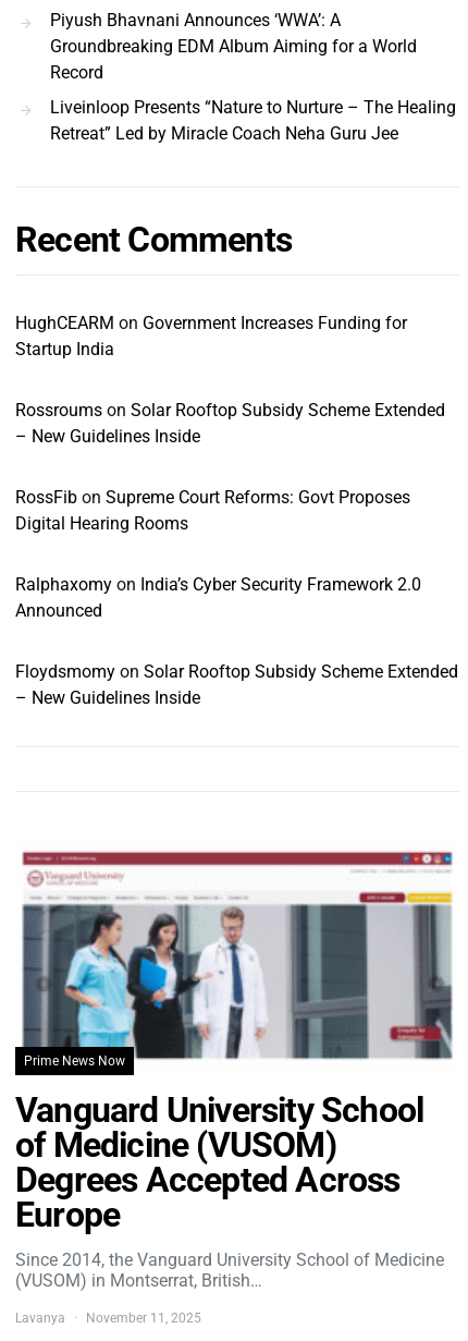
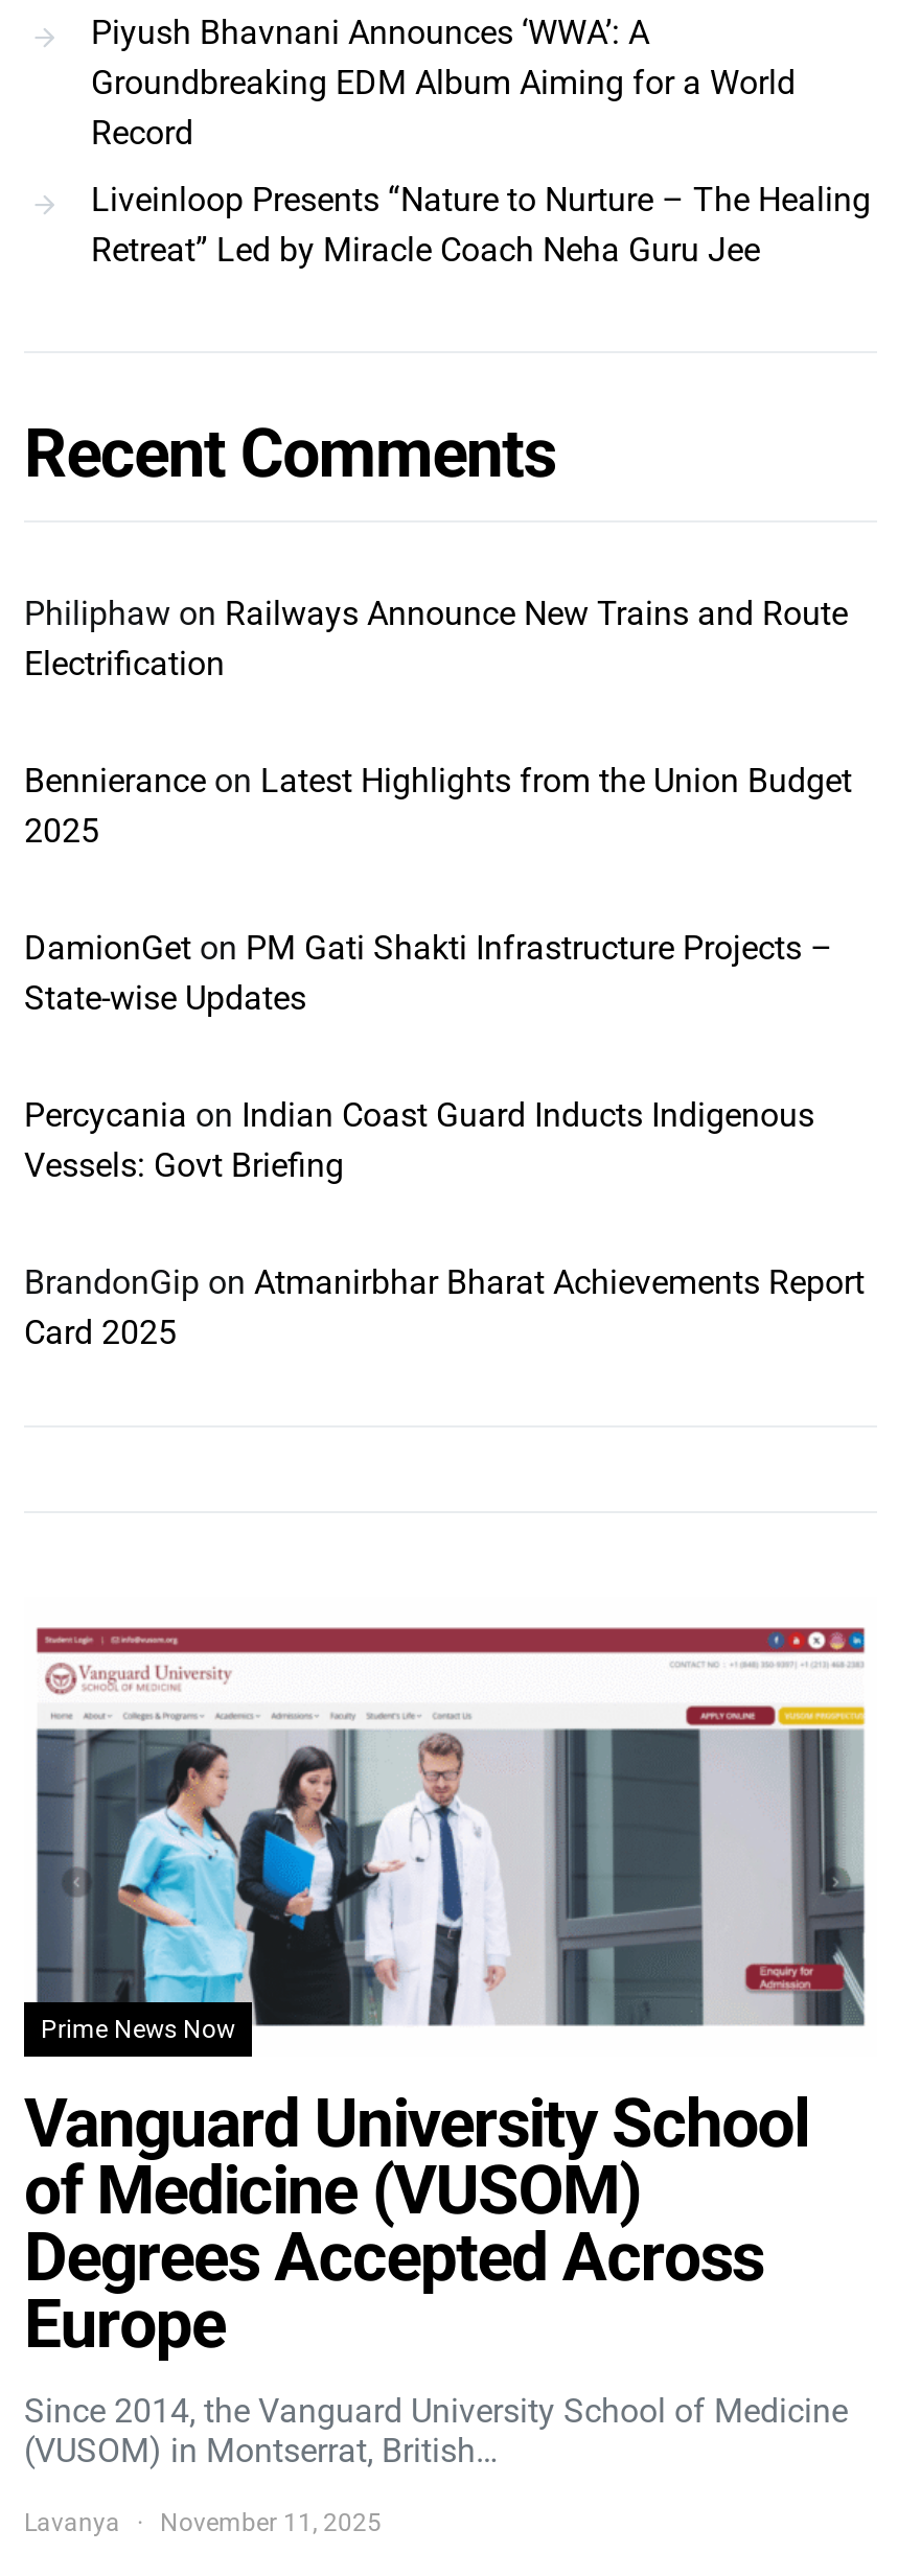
- HughCEARM on Government Increases Funding for
- Startup India
+ Philiphaw on Railways Announce New Trains and Route
+ Electrification

- Rossroums on Solar Rooftop Subsidy Scheme Extended
- – New Guidelines Inside
+ Bennierance on Latest Highlights from the Union Budget
+ 2025

- RossFib on Supreme Court Reforms: Govt Proposes
- Digital Hearing Rooms
+ DamionGet on PM Gati Shakti Infrastructure Projects –
+ State-wise Updates

- Ralphaxomy on India’s Cyber Security Framework 2.0
- Announced
+ Percycania on Indian Coast Guard Inducts Indigenous
+ Vessels: Govt Briefing

- Floydsmomy on Solar Rooftop Subsidy Scheme Extended
- – New Guidelines Inside
+ BrandonGip on Atmanirbhar Bharat Achievements Report
+ Card 2025
